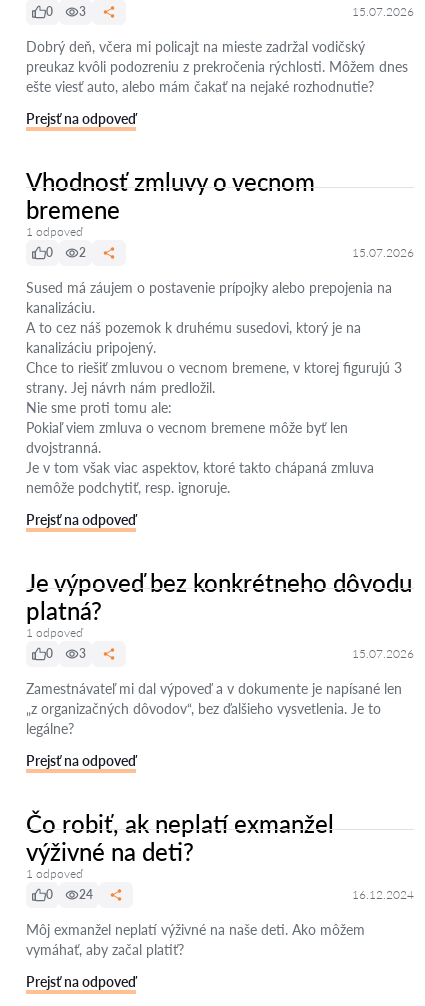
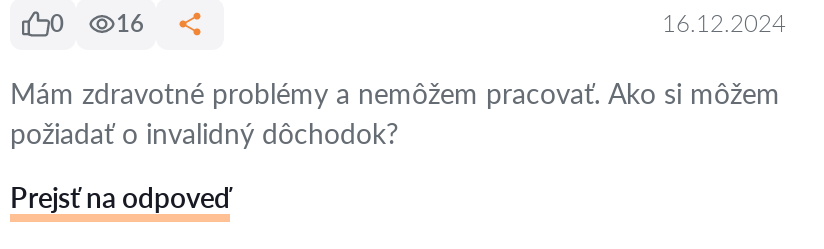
- 3
- 15.07.2026
- Dobrý deň, včera mi policajt na mieste zadržal vodičský
- preukaz kvôli podozreniu z prekročenia rýchlosti. Môžem dnes
- ešte viesť auto, alebo mám čakať na nejaké rozhodnutie?
- Prejsť na odpoveď
- Vhodnosť zmluvy o vecnom
- bremene
- 1 odpoveď
- 0
- 2
- 15.07.2026
- Sused má záujem o postavenie prípojky alebo prepojenia na
- kanalizáciu.
- A to cez náš pozemok k druhému susedovi, ktorý je na
- kanalizáciu pripojený.
- Chce to riešiť zmluvou o vecnom bremene, v ktorej figurujú 3
- strany. Jej návrh nám predložil.
- Nie sme proti tomu ale:
- Pokiaľ viem zmluva o vecnom bremene môže byť len
- dvojstranná.
- Je v tom však viac aspektov, ktoré takto chápaná zmluva
- nemôže podchytiť, resp. ignoruje.
- Prejsť na odpoveď
- Je výpoveď bez konkrétneho dôvodu
- platná?
- 1 odpoveď
- 0
- 3
- 15.07.2026
- Zamestnávateľ mi dal výpoveď a v dokumente je napísané len
- „z organizačných dôvodov“, bez ďalšieho vysvetlenia. Je to
- legálne?
- Prejsť na odpoveď
- Čo robiť, ak neplatí exmanžel
- výživné na deti?
- 1 odpoveď
- 0
- 24
+ 16

- Môj exmanžel neplatí výživné na naše deti. Ako môžem
- vymáhať, aby začal platiť?
+ Mám zdravotné problémy a nemôžem pracovať. Ako si môžem
+ požiadať o invalidný dôchodok?
